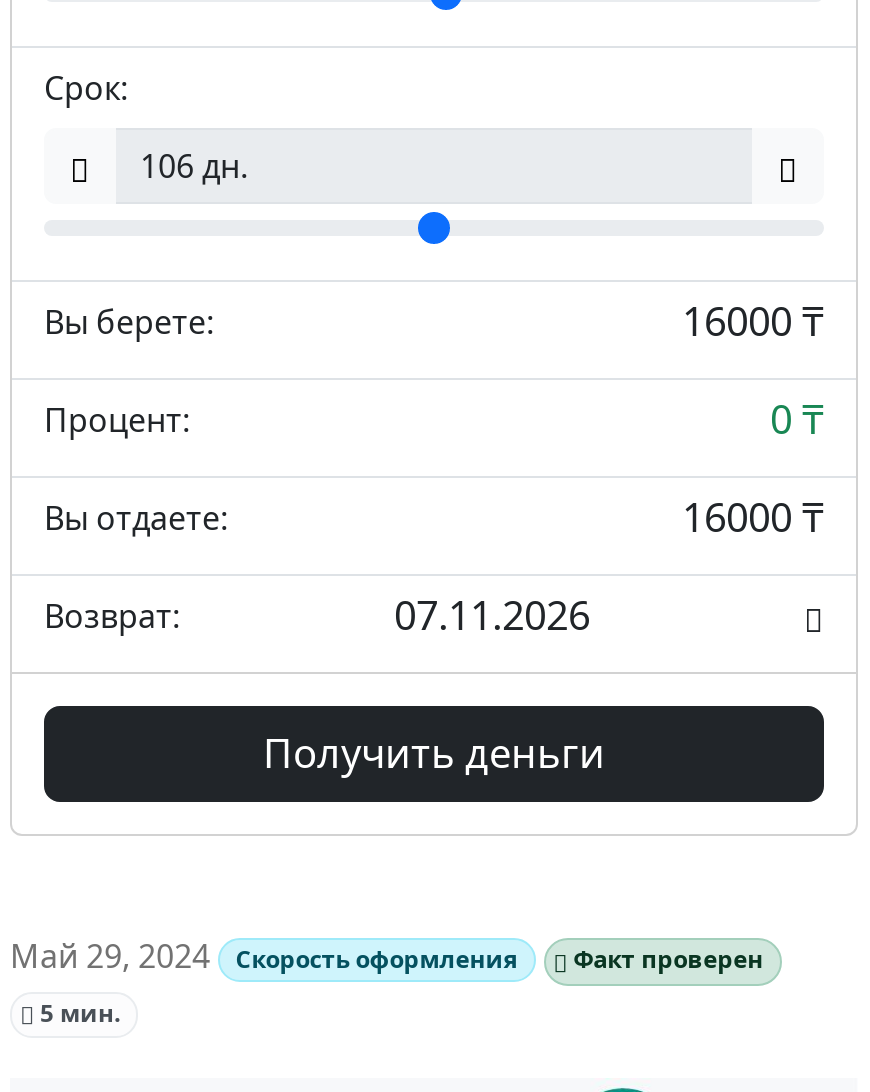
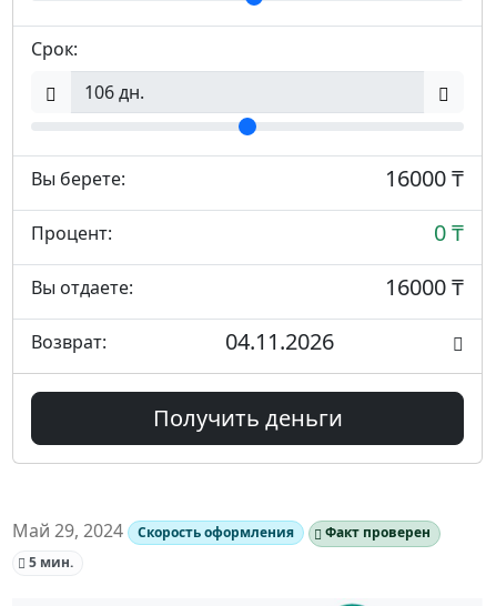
- 07.11.2026
+ 04.11.2026
